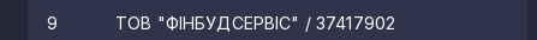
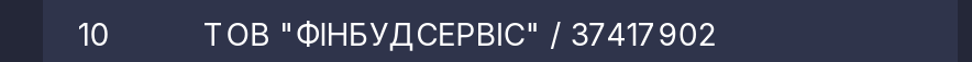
- 9
+ 10
